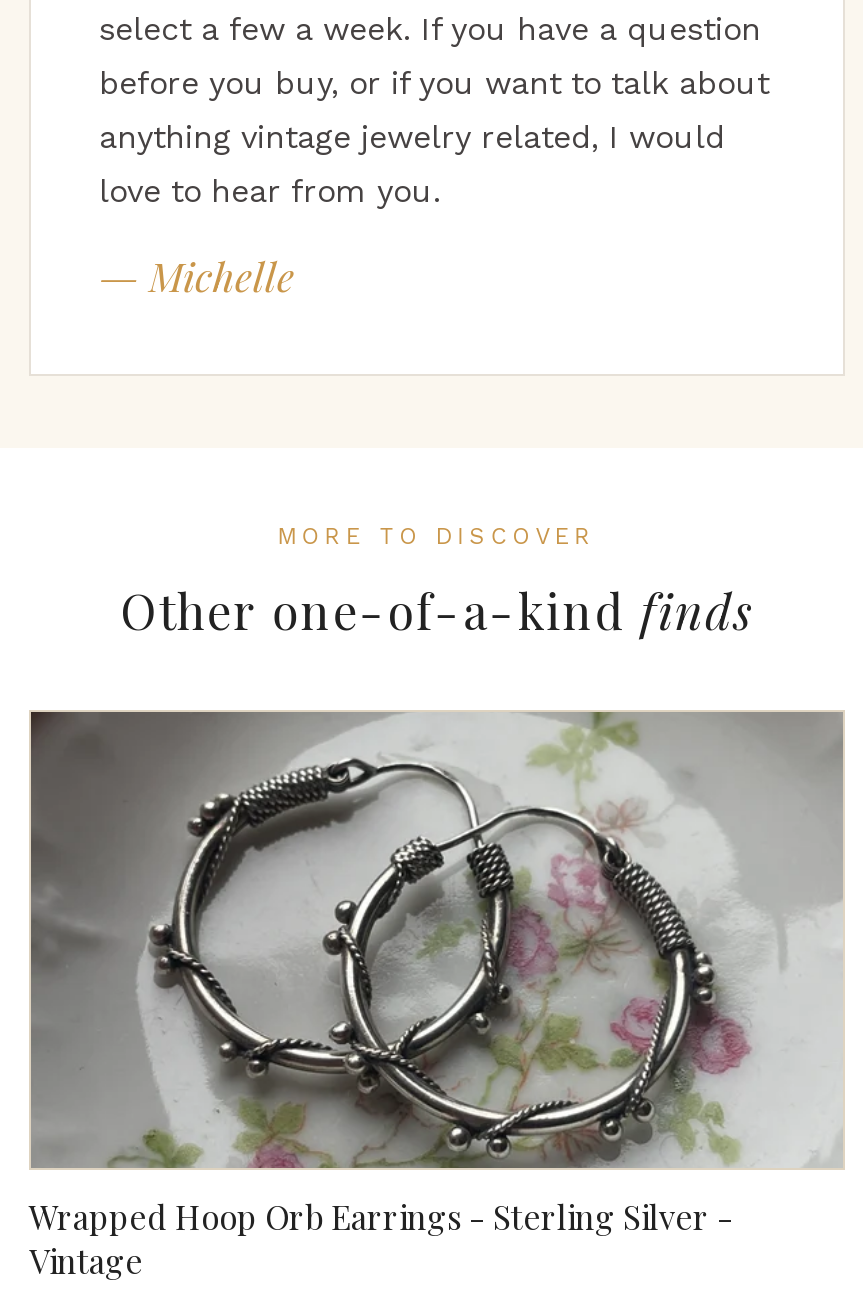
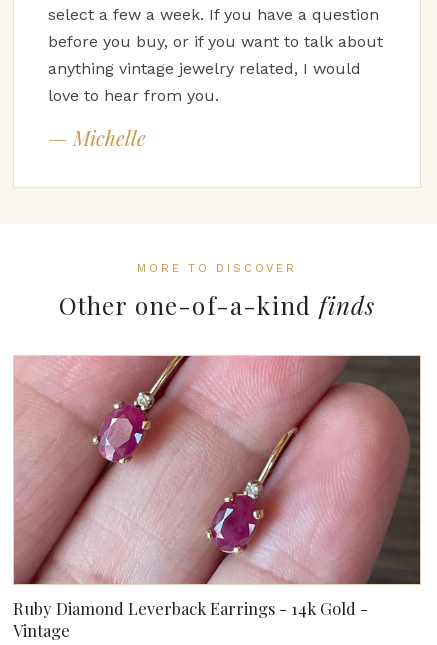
- [image]
- Wrapped Hoop Orb Earrings - Sterling Silver -
+ [image]
+ Ruby Diamond Leverback Earrings - 14k Gold -
